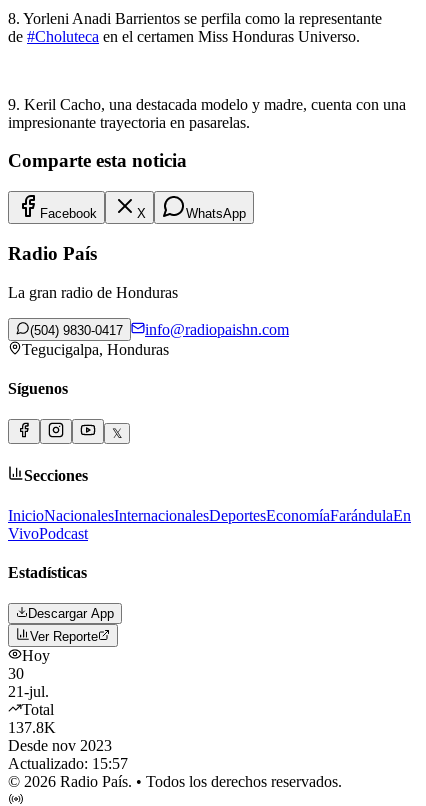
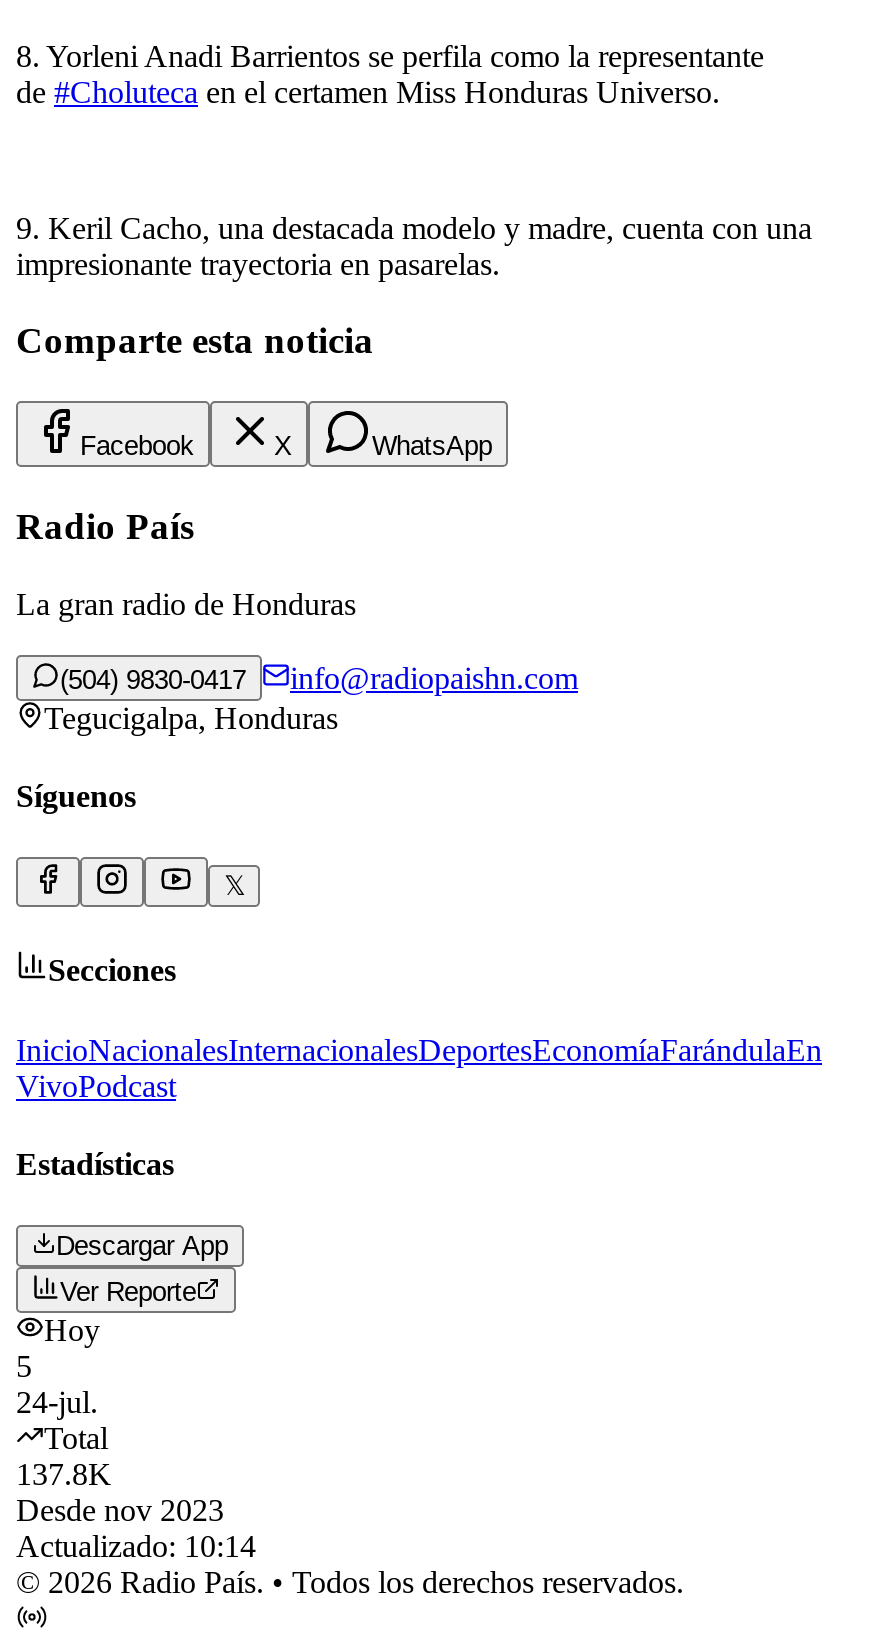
- 30
- 21-jul.
+ 5
+ 24-jul.

- Actualizado: 15:57
+ Actualizado: 10:14
